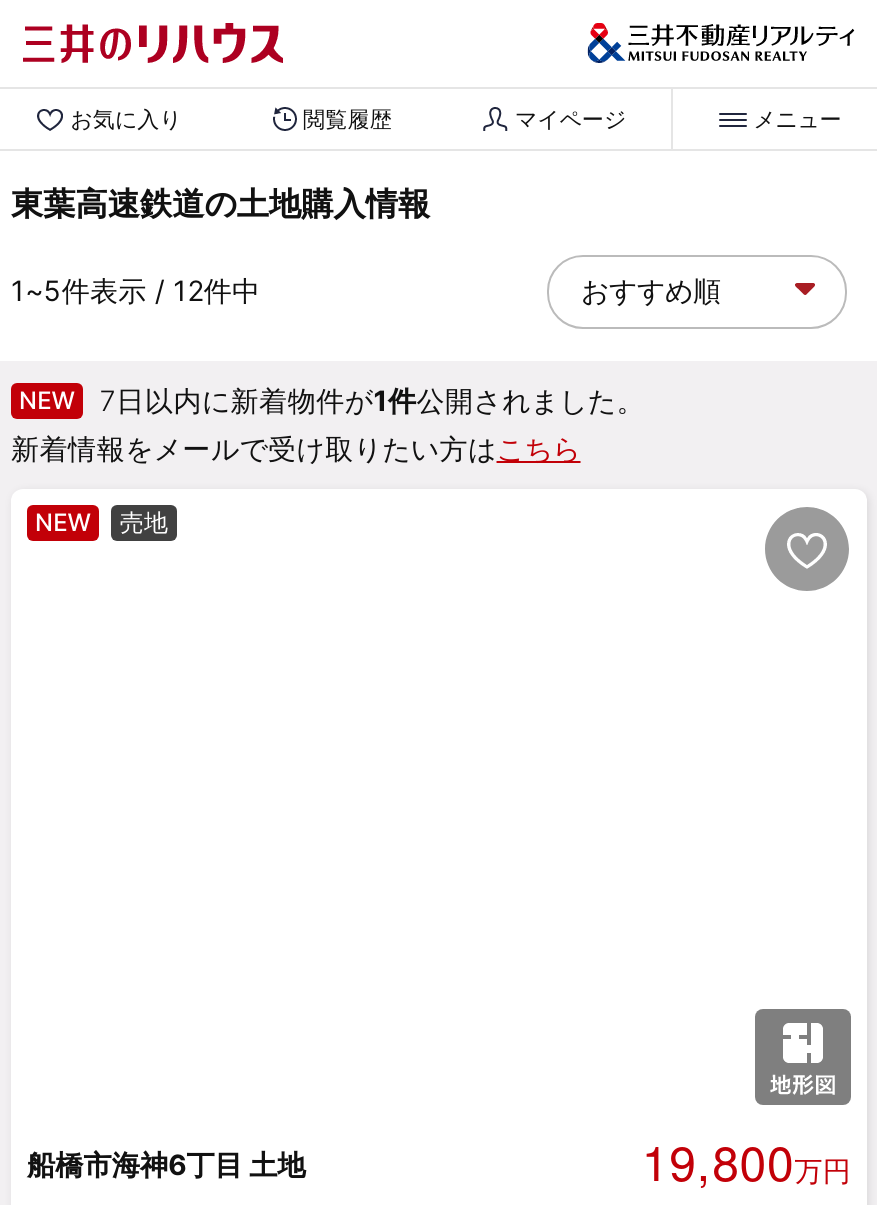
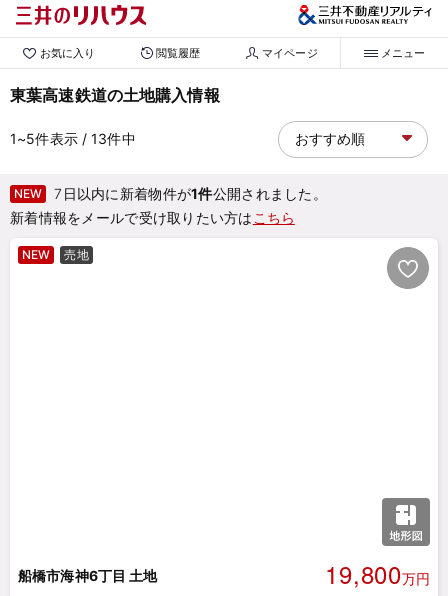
- 1~5件表示/ 12件中
+ 1~5件表示/ 13件中
